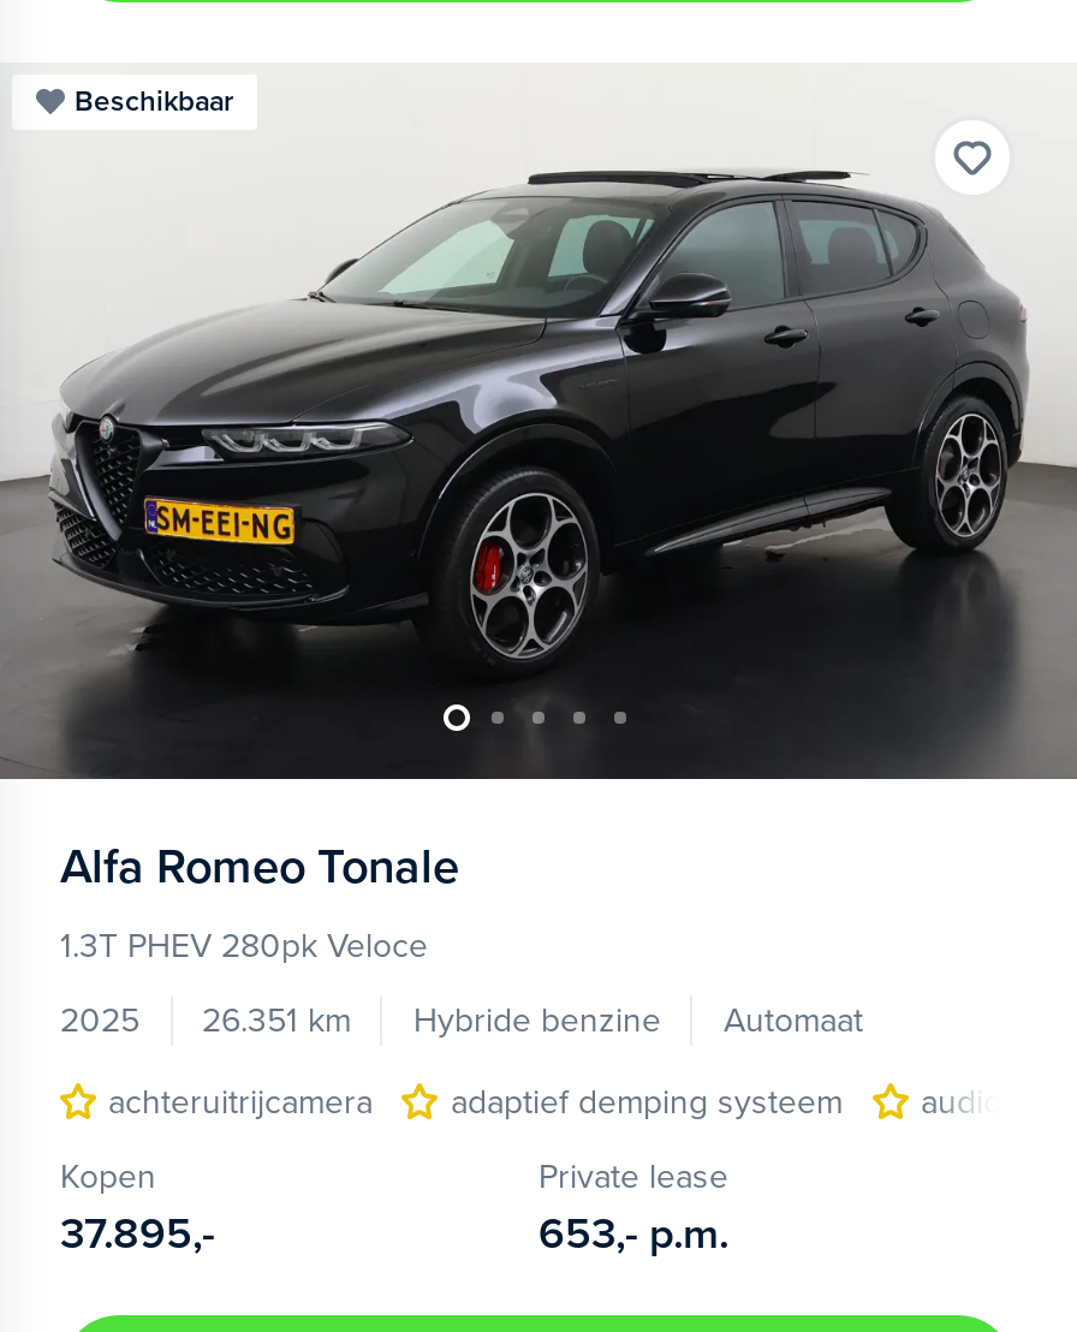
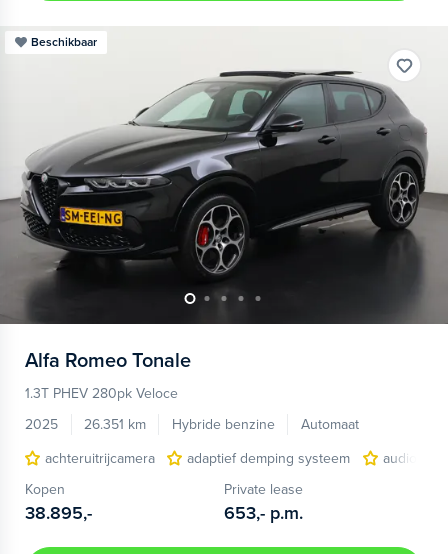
- 37.895,-
+ 38.895,-
